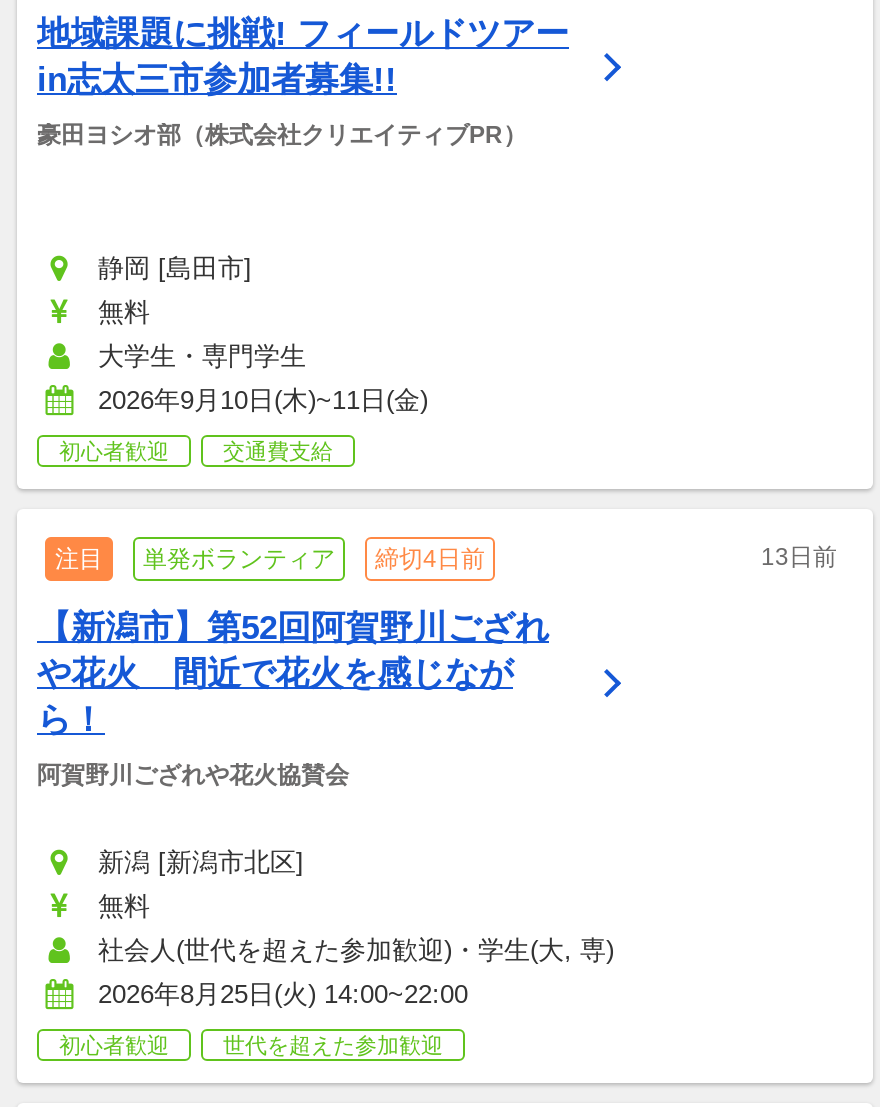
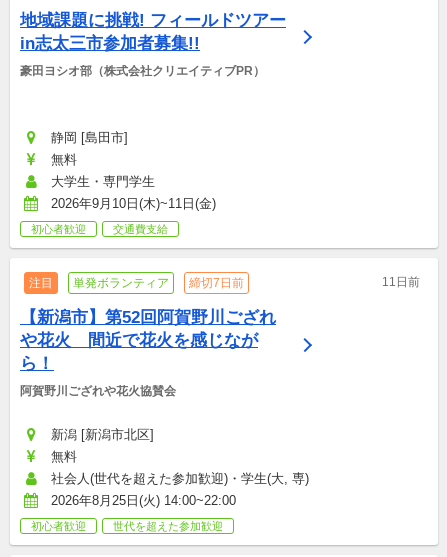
- 注目 単発ボランティア 締切4日前
+ 注目 単発ボランティア 締切7日前

- 13日前
+ 11日前
